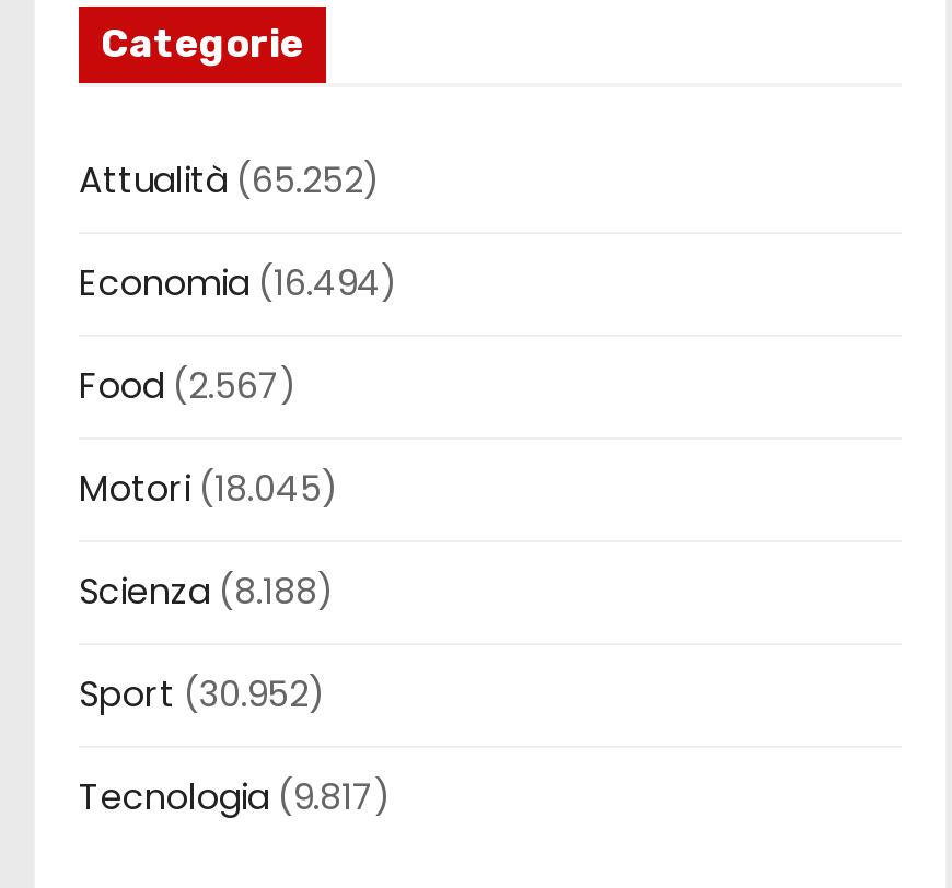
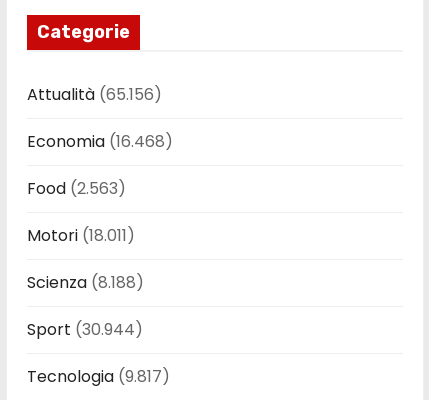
- Attualità (65.252)
+ Attualità (65.156)

- Economia (16.494)
+ Economia (16.468)

- Food (2.567)
+ Food (2.563)

- Motori (18.045)
+ Motori (18.011)

- Sport (30.952)
+ Sport (30.944)
